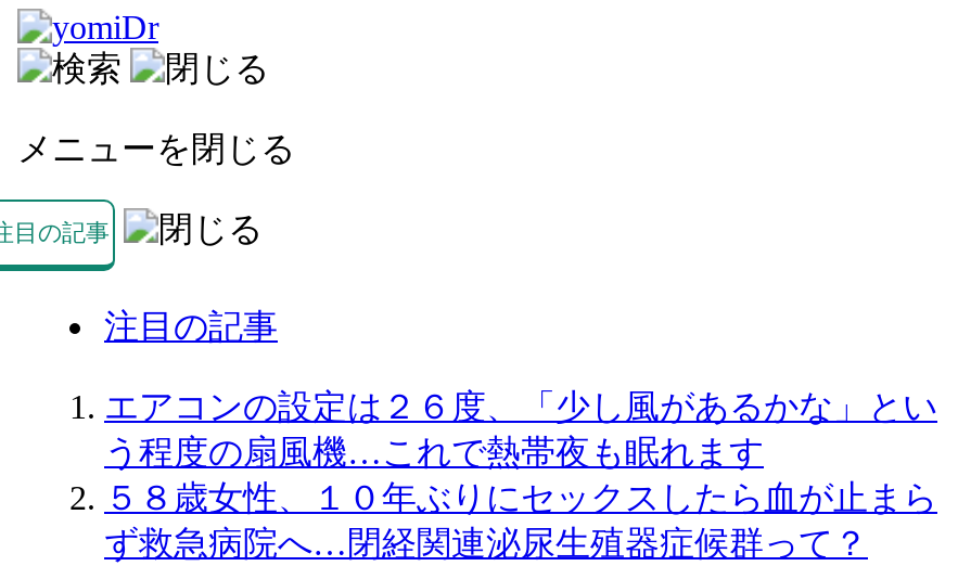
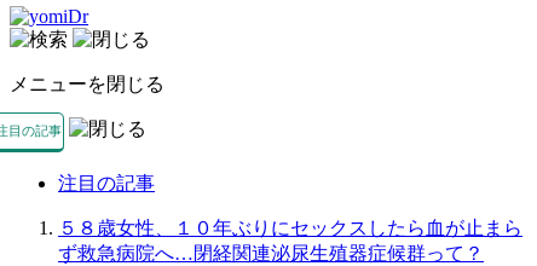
- エアコンの設定は２６度、「少し風があるかな」とい
- う程度の扇風機…これで熱帯夜も眠れます
